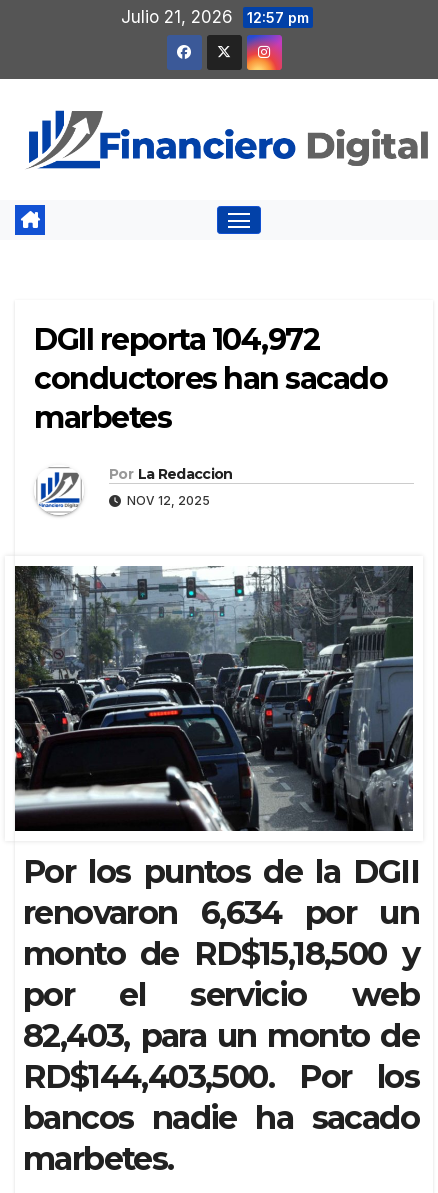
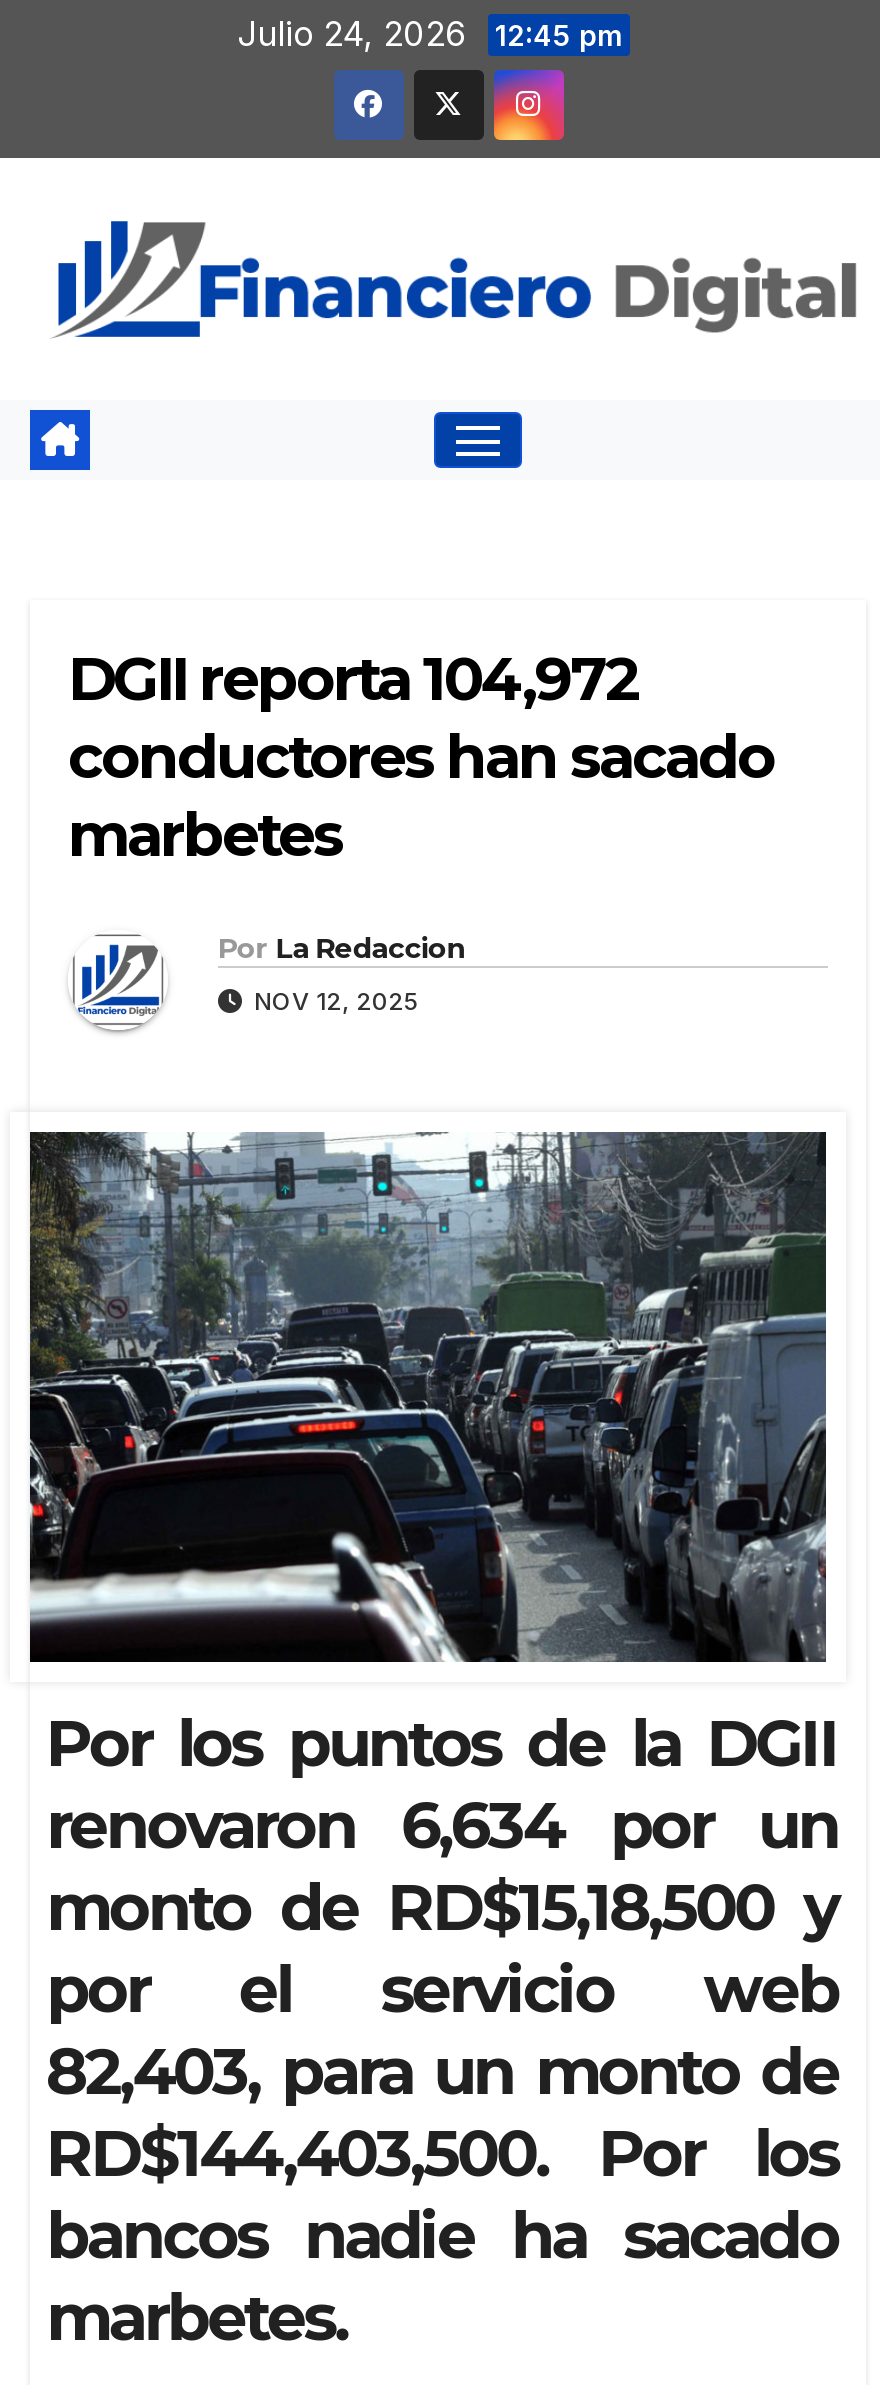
- Julio 21, 2026 12:57 pm
+ Julio 24, 2026 12:45 pm
